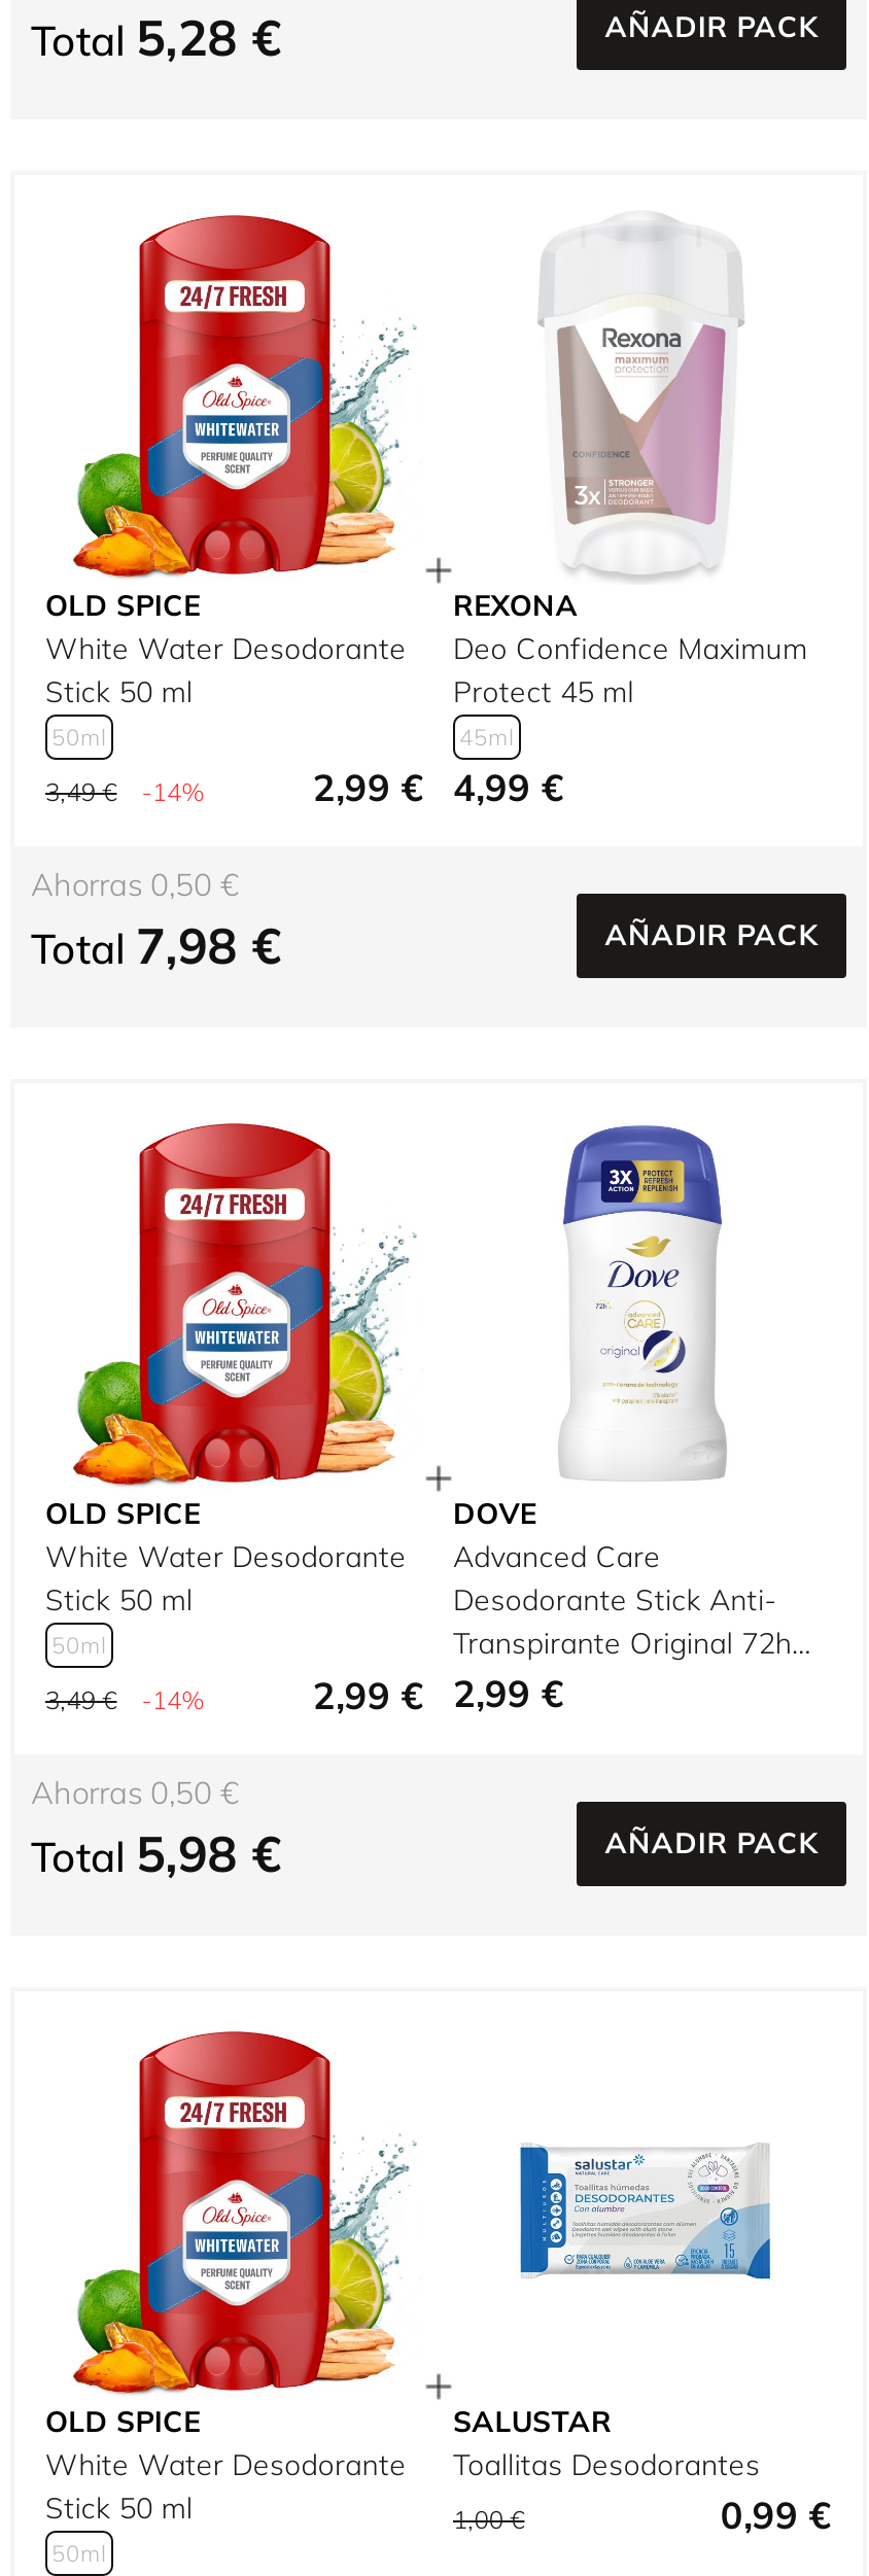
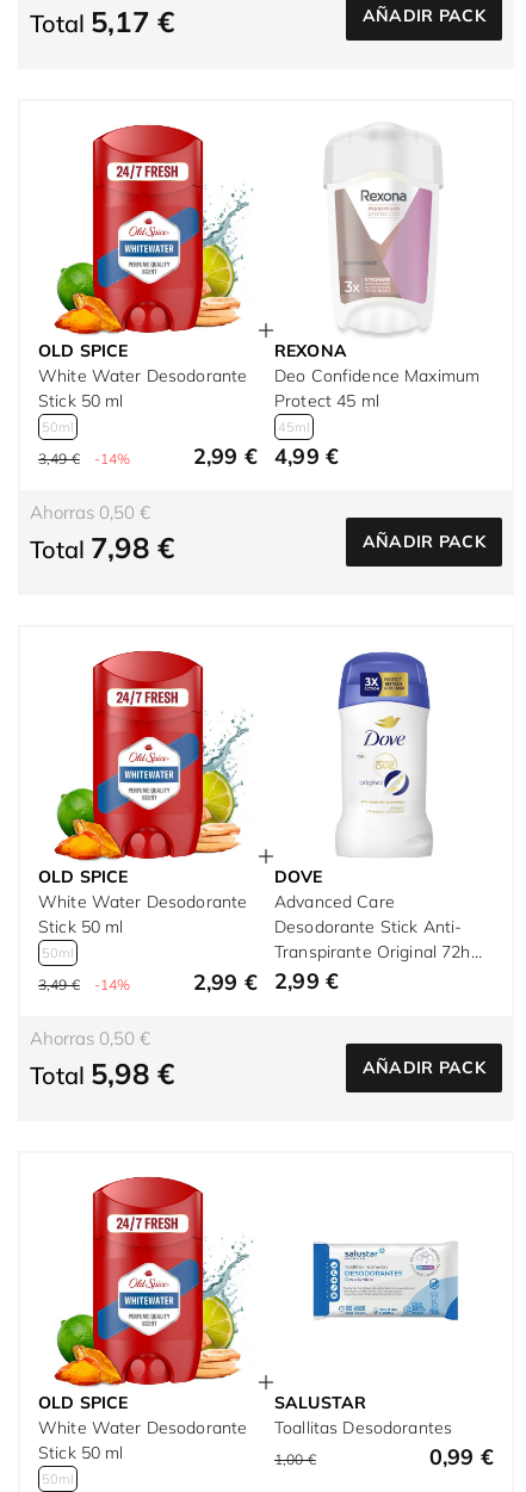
- Total 5,28 €
+ Total 5,17 €
